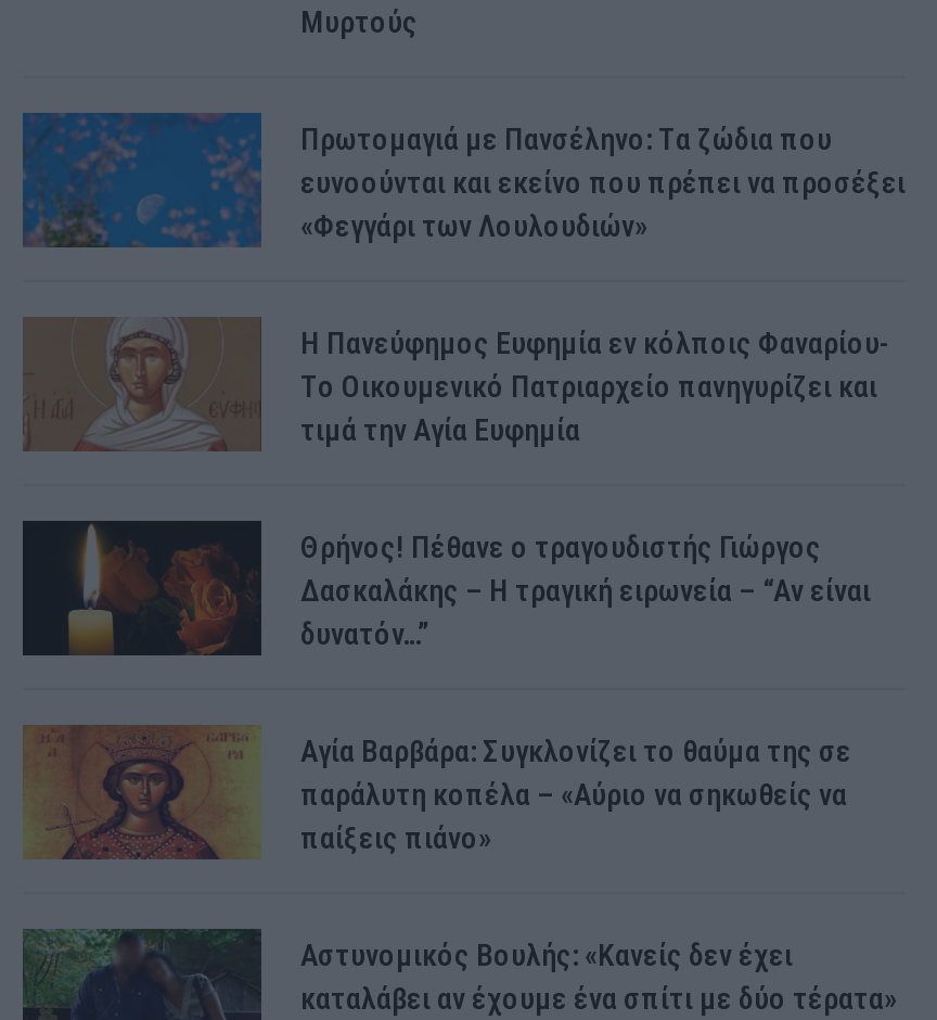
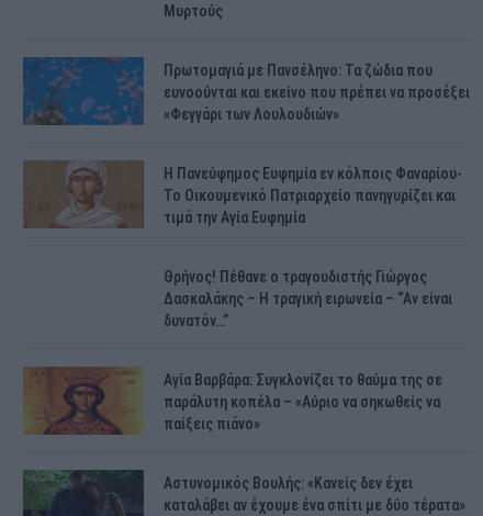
- [image]
